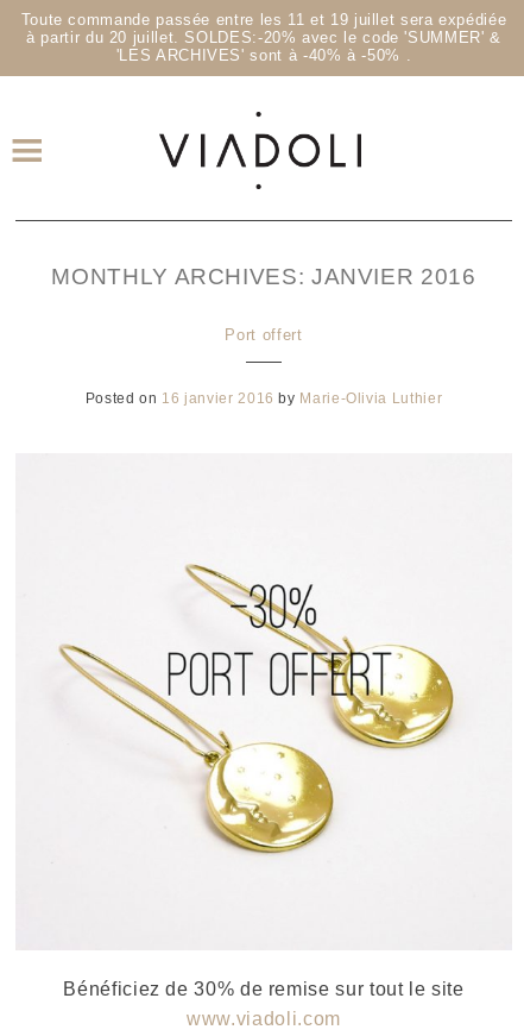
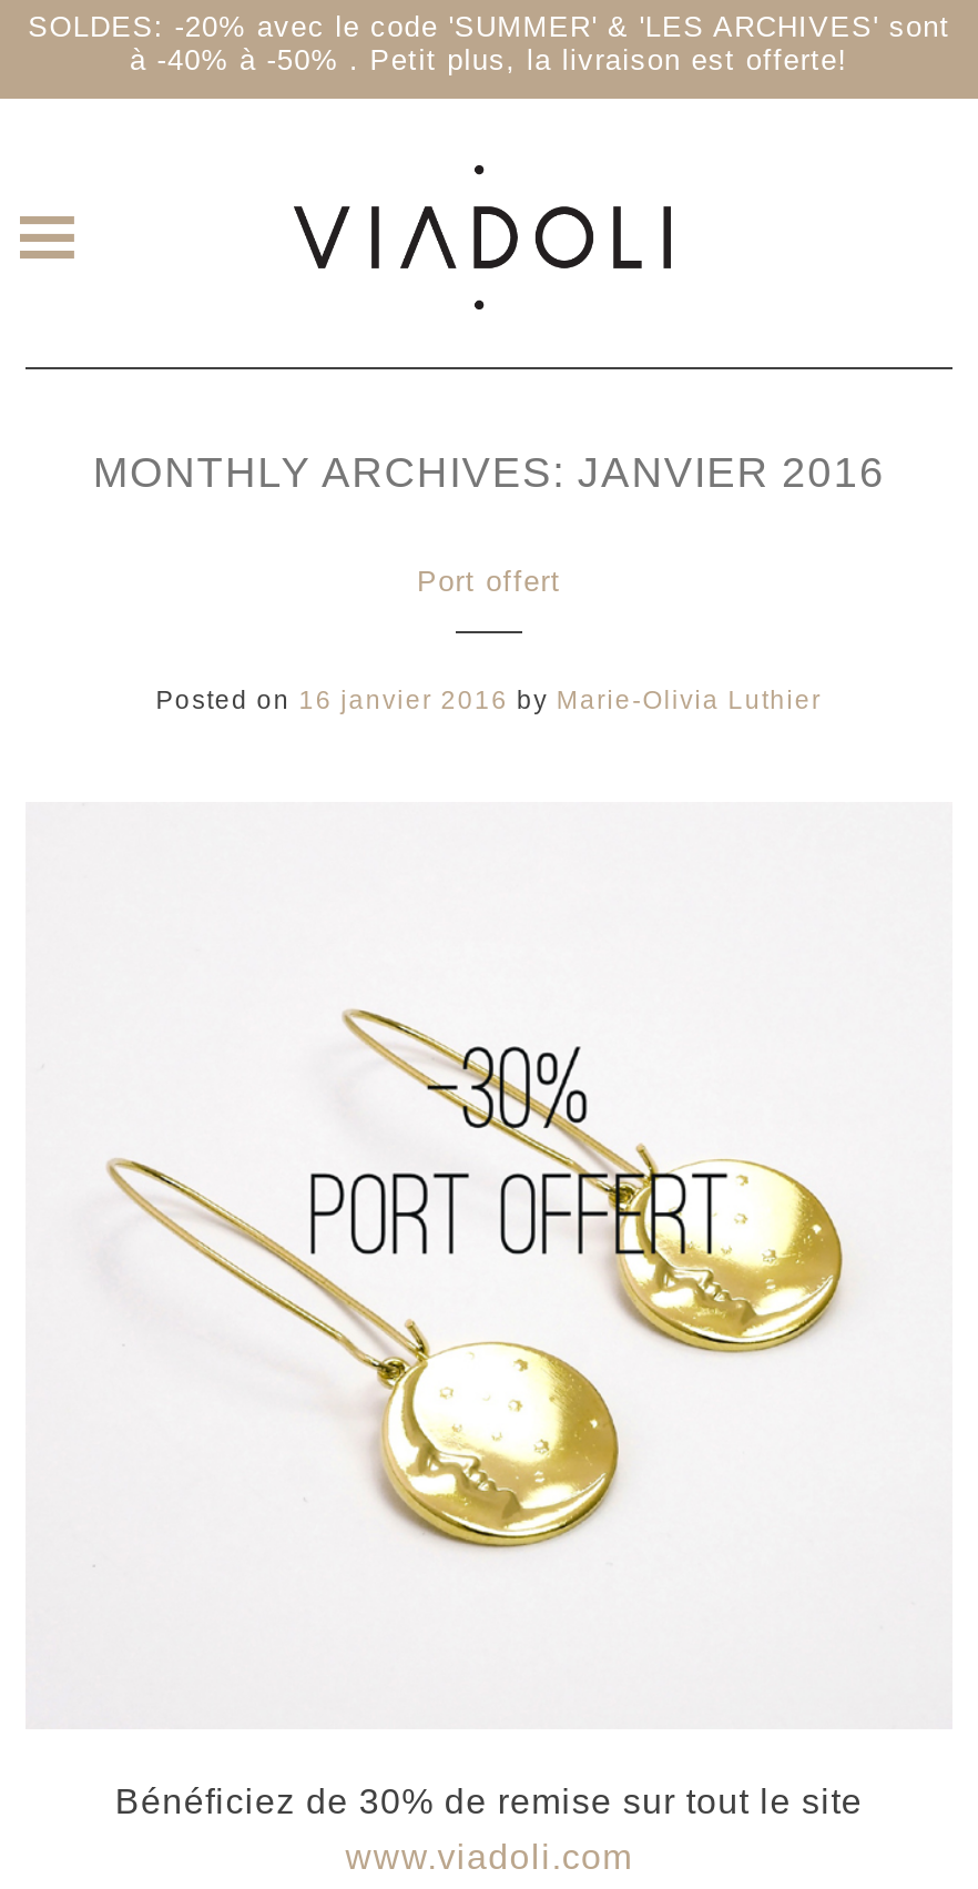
- Toute commande passée entre les 11 et 19 juillet sera expédiée
- à partir du 20 juillet. SOLDES:-20% avec le code 'SUMMER' &
- 'LES ARCHIVES' sont à -40% à -50% .
+ SOLDES: -20% avec le code 'SUMMER' & 'LES ARCHIVES' sont
+ à -40% à -50% . Petit plus, la livraison est offerte!
